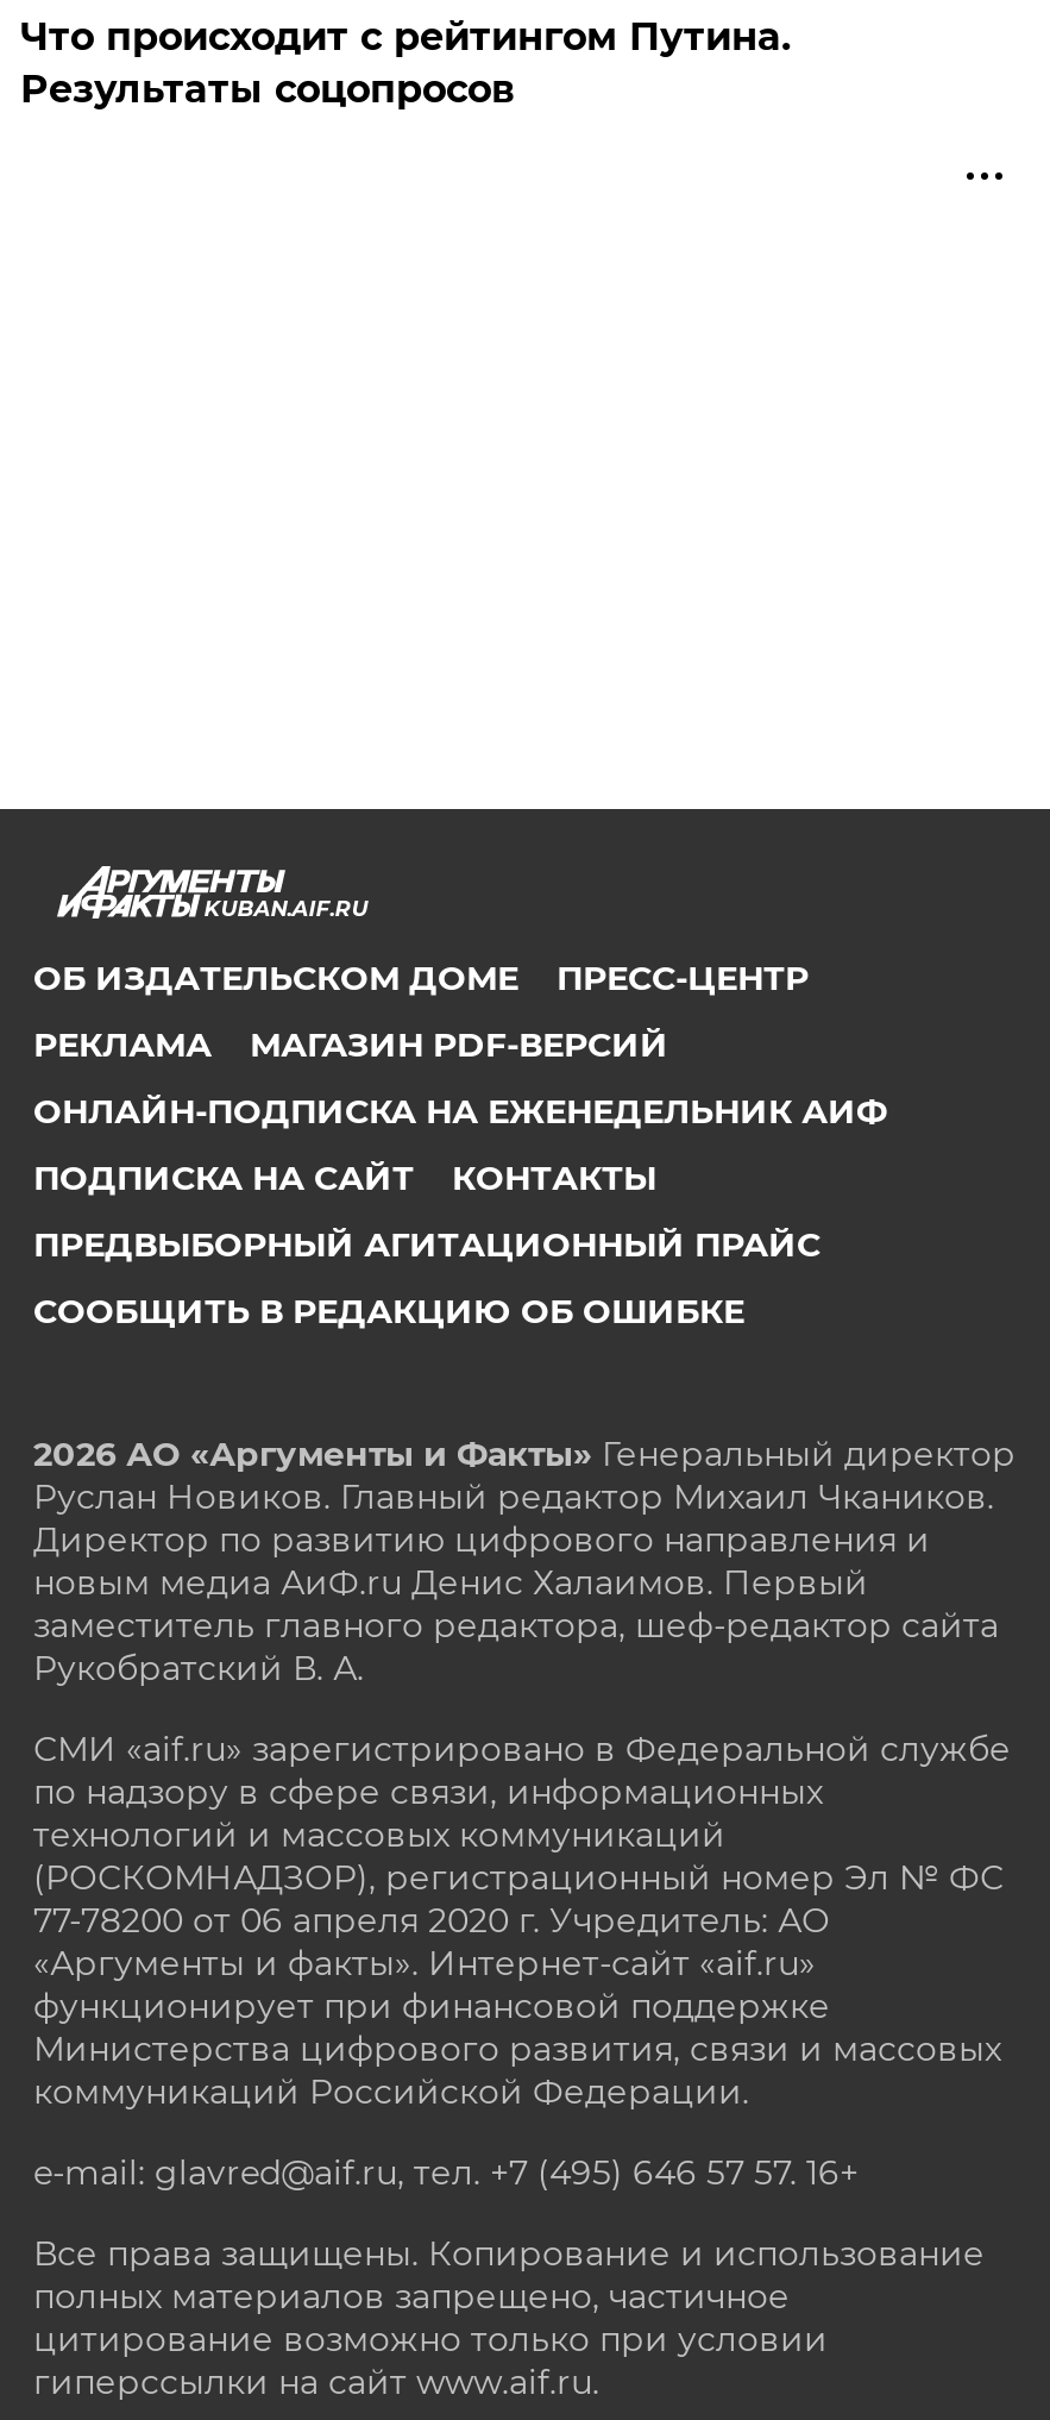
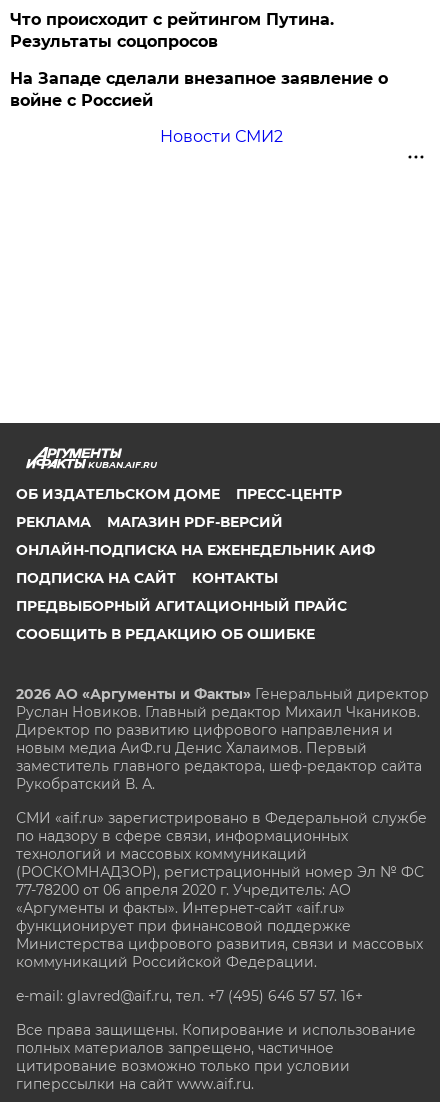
+ На Западе сделали внезапное заявление о
+ войне с Россией
+ Новости СМИ2
